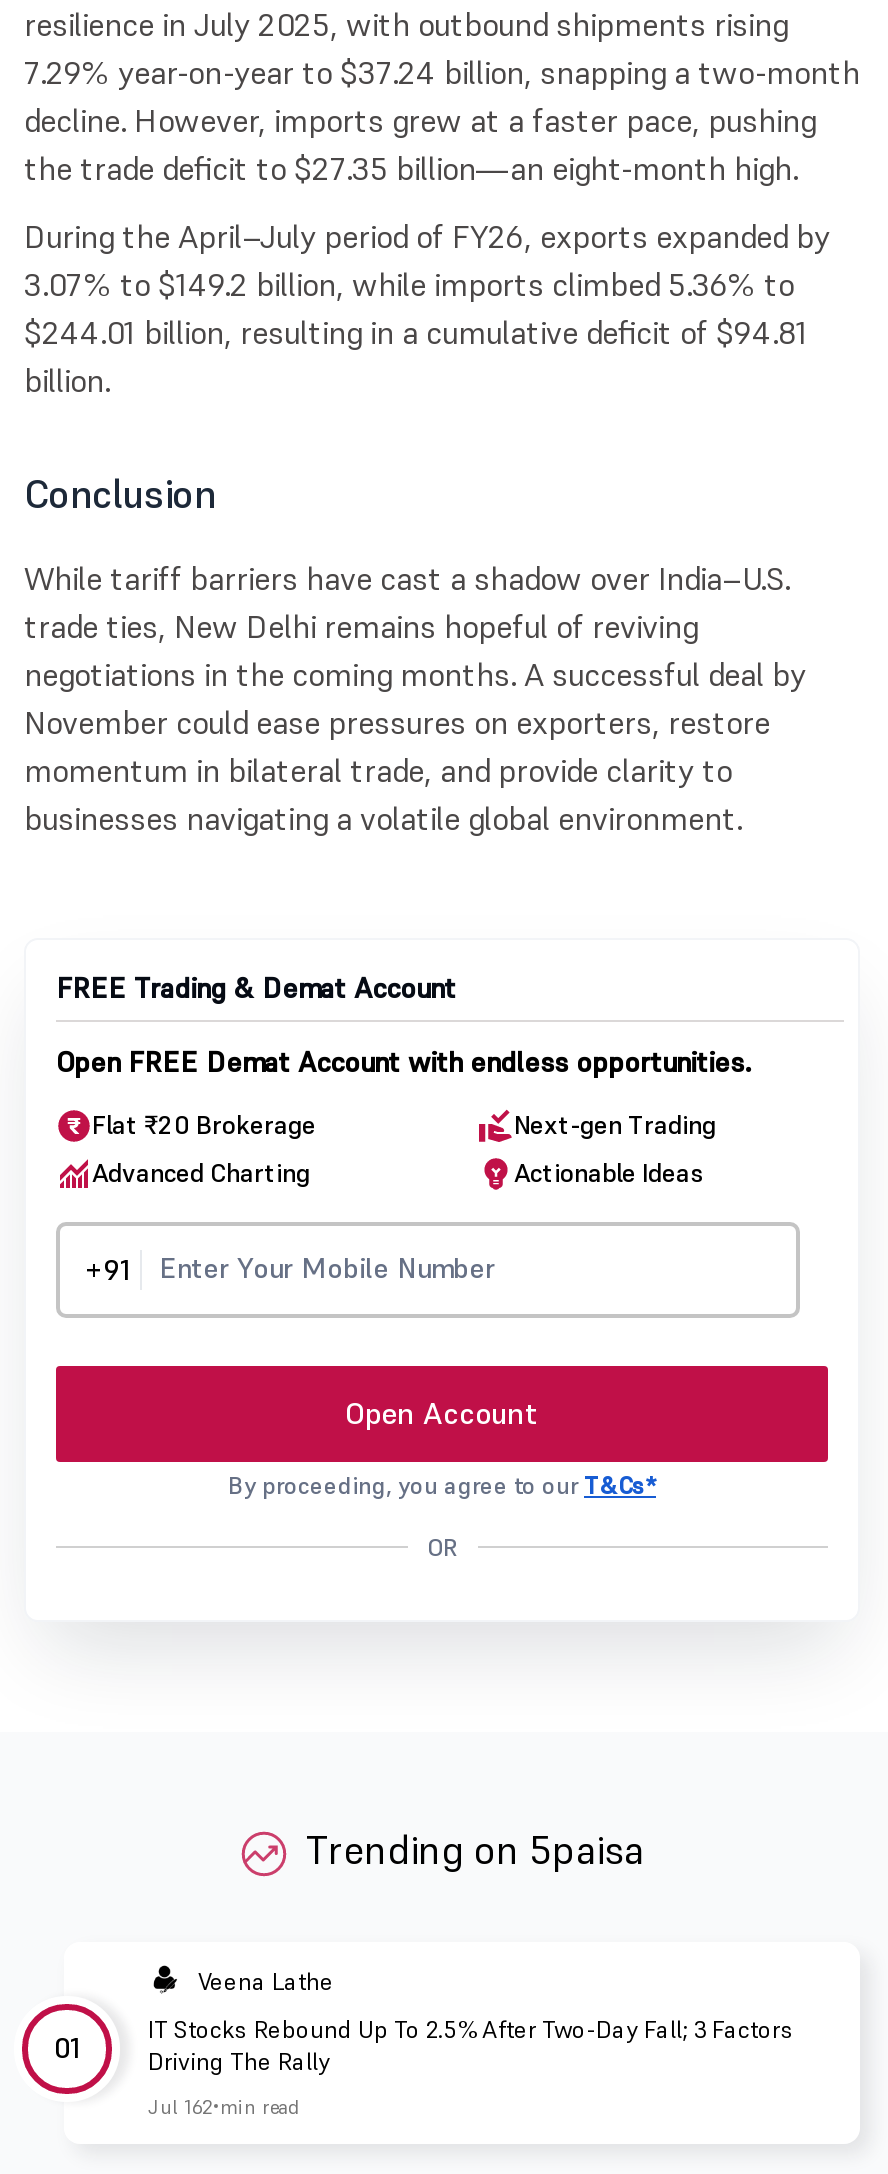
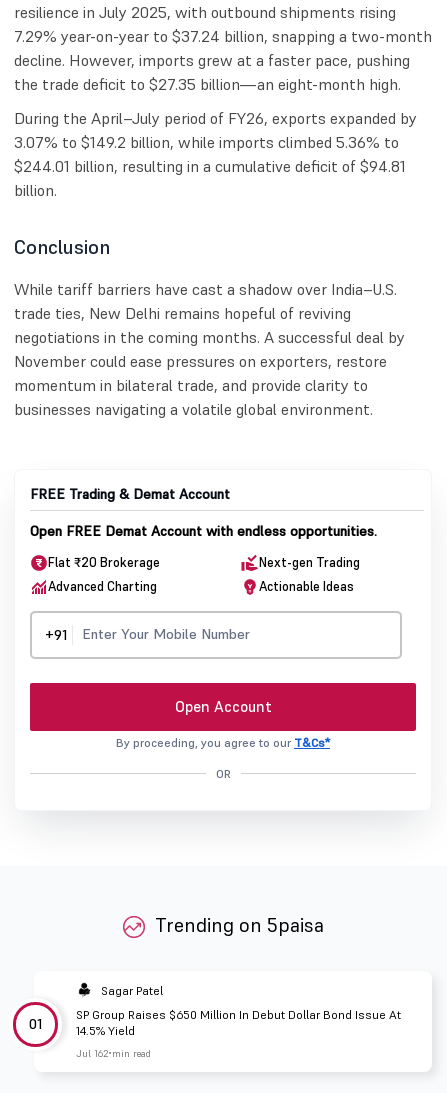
- Veena Lathe
+ Sagar Patel

- IT Stocks Rebound Up To 2.5% After Two-Day Fall; 3 Factors
- Driving The Rally
+ SP Group Raises $650 Million In Debut Dollar Bond Issue At
+ 14.5% Yield
